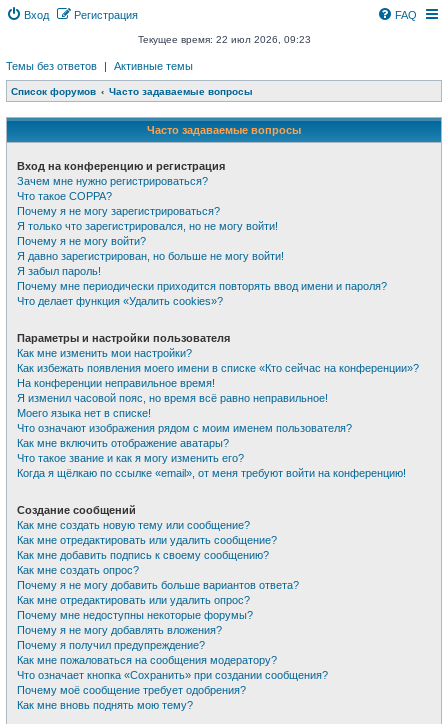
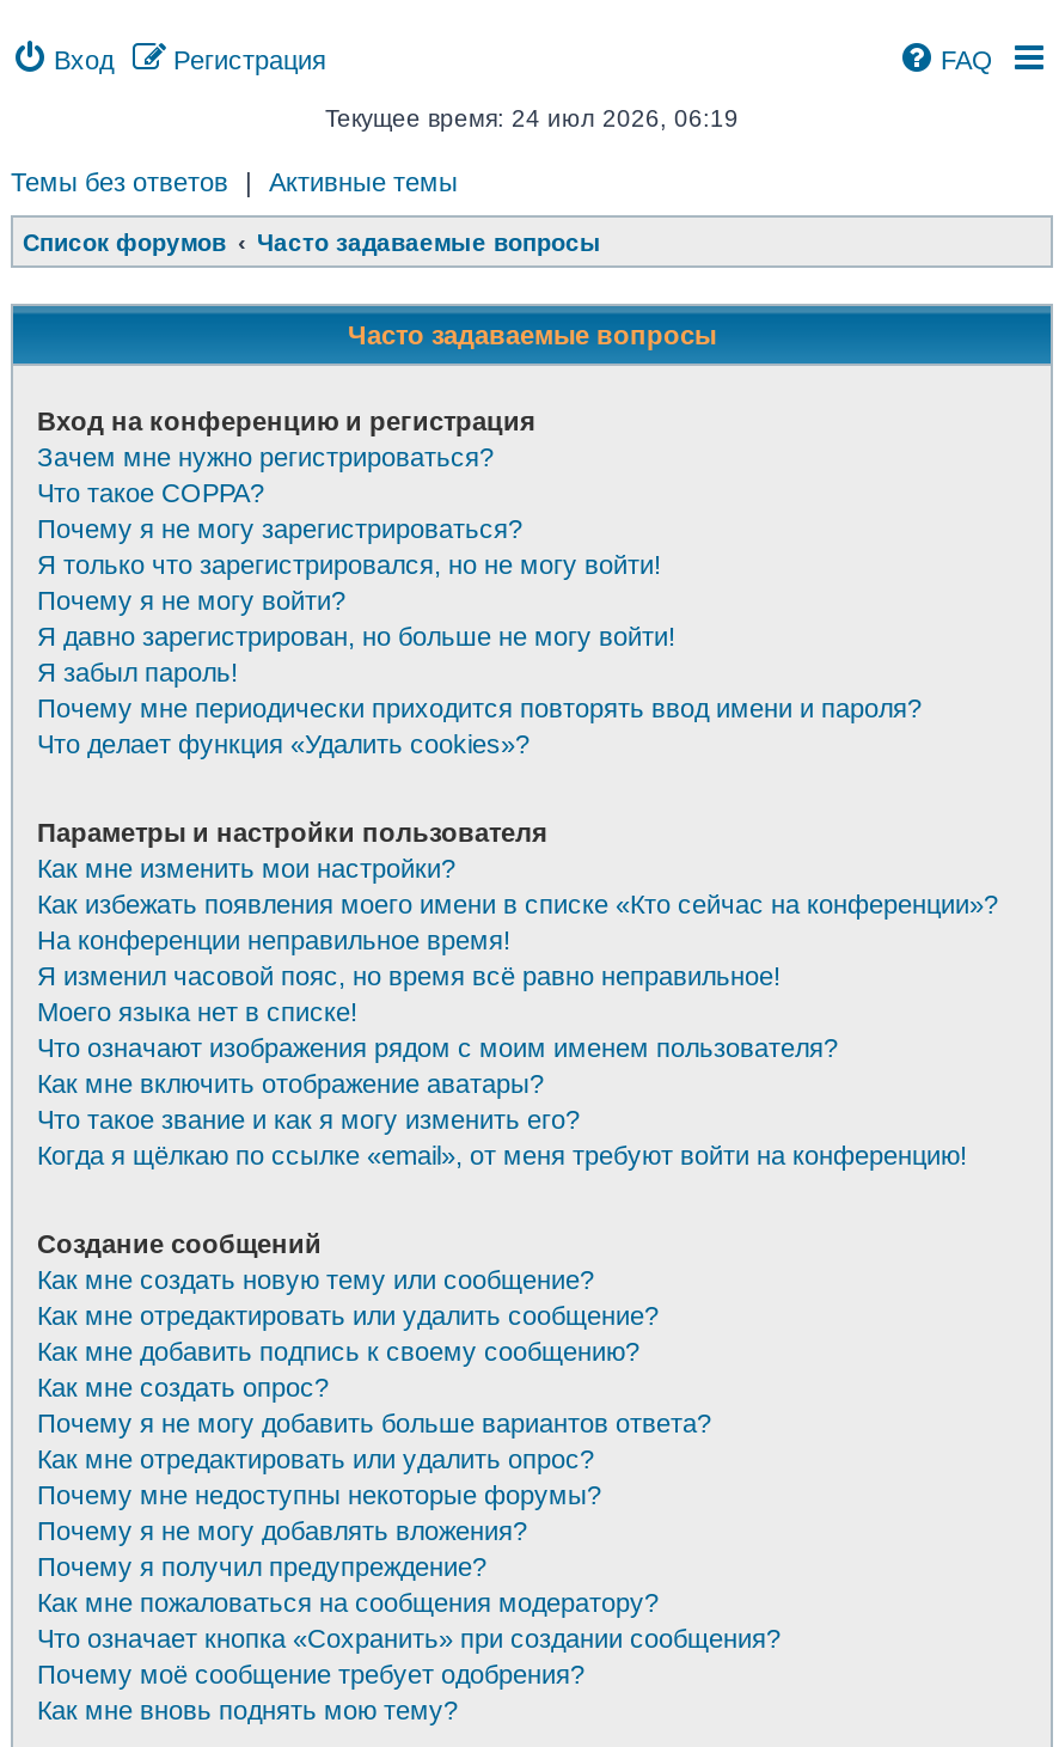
- Текущее время: 22 июл 2026, 09:23
+ Текущее время: 24 июл 2026, 06:19
